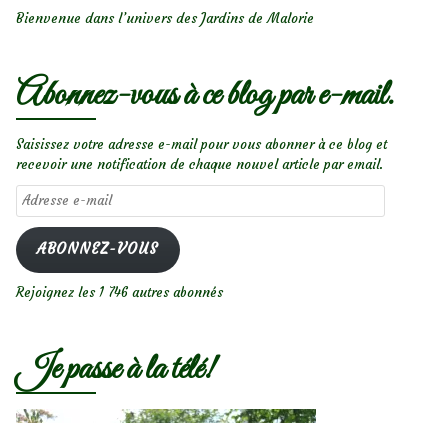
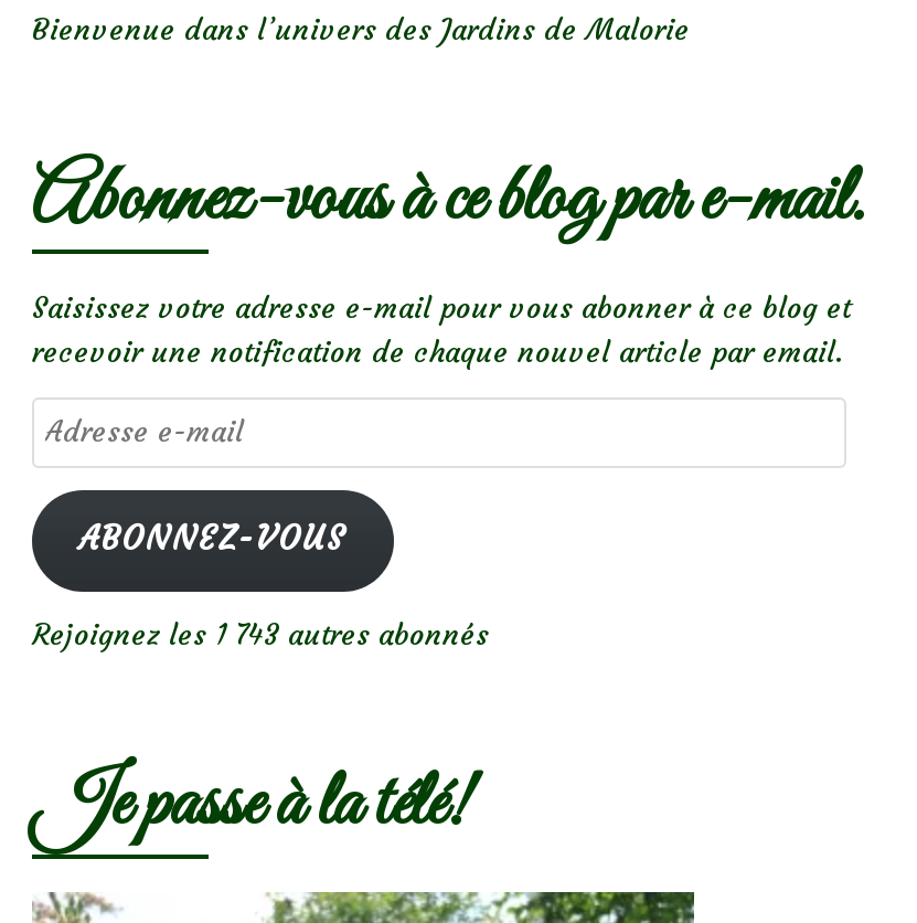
- Rejoignez les 1 746 autres abonnés
+ Rejoignez les 1 743 autres abonnés
